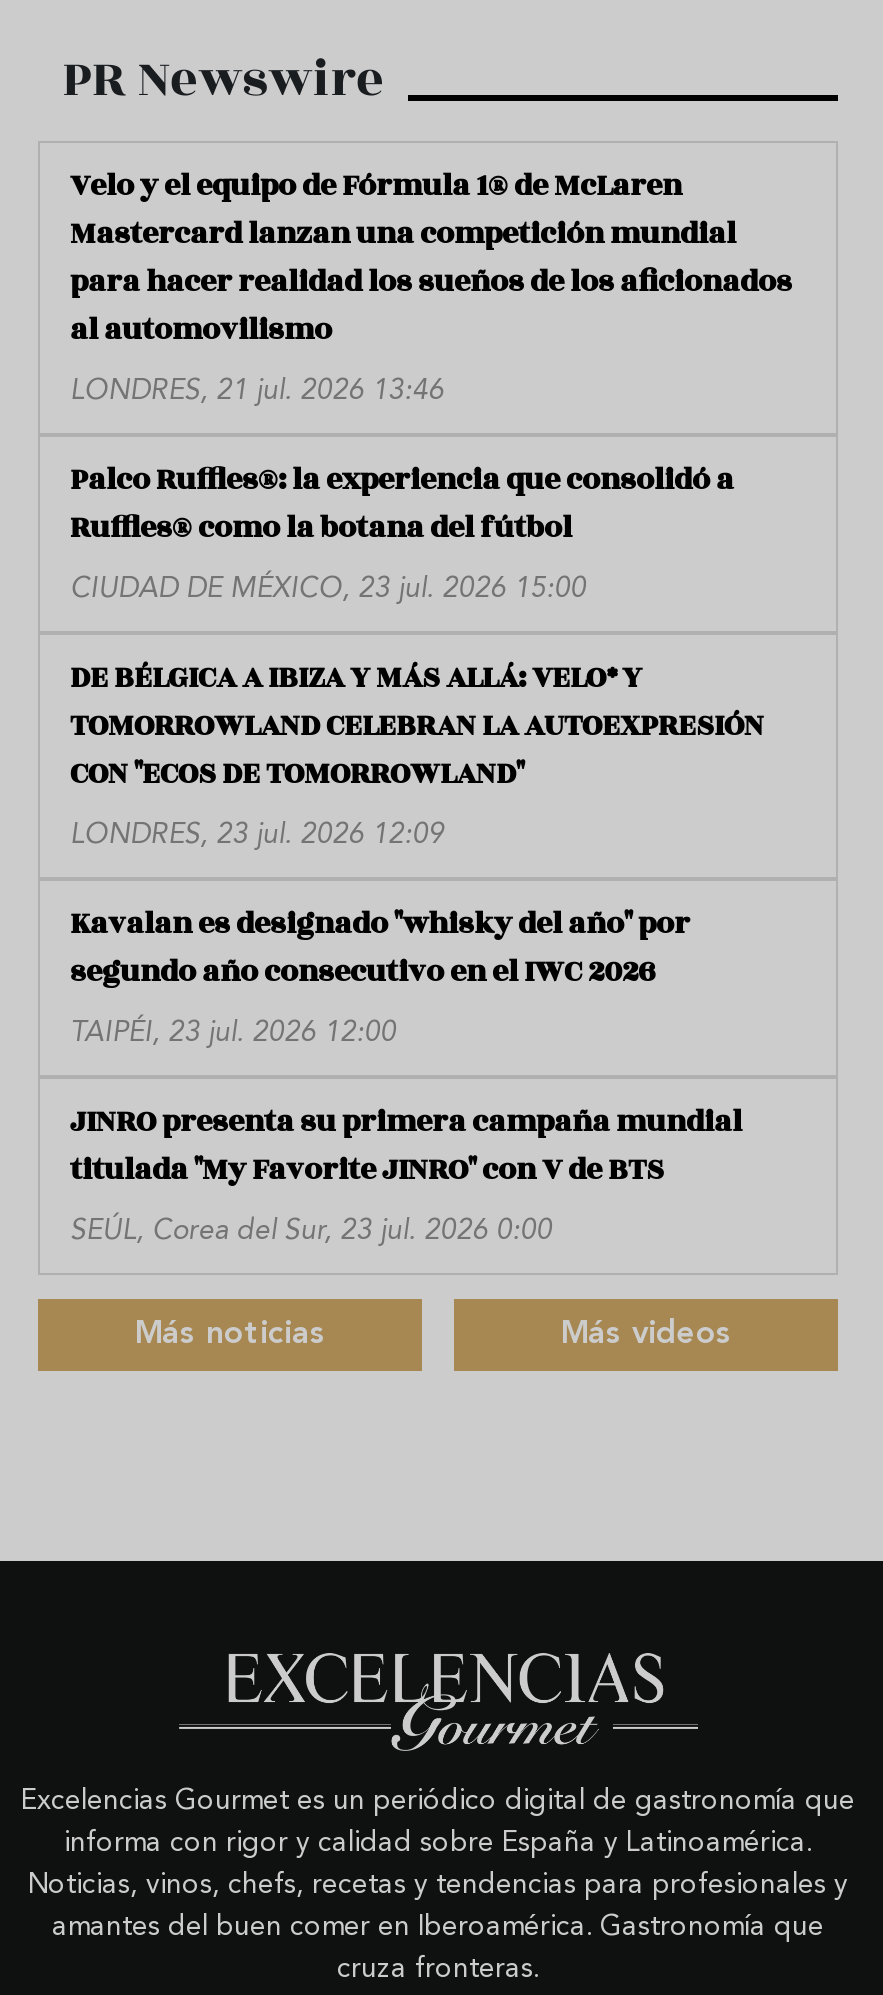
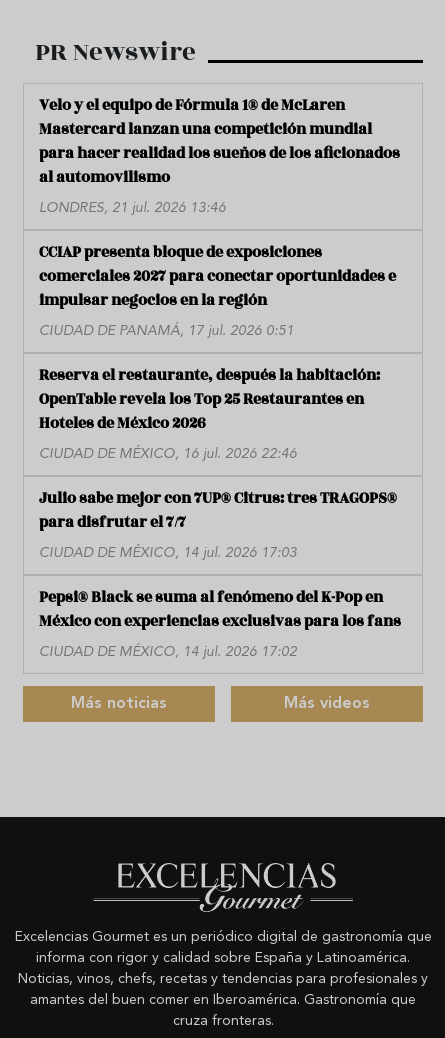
- Palco Ruffles®: la experiencia que consolidó a
- Ruffles® como la botana del fútbol
+ CCIAP presenta bloque de exposiciones
+ comerciales 2027 para conectar oportunidades e
+ impulsar negocios en la región

- CIUDAD DE MÉXICO, 23 jul. 2026 15:00
+ CIUDAD DE PANAMÁ, 17 jul. 2026 0:51

- DE BÉLGICA A IBIZA Y MÁS ALLÁ: VELO* Y
- TOMORROWLAND CELEBRAN LA AUTOEXPRESIÓN
- CON "ECOS DE TOMORROWLAND"
+ Reserva el restaurante, después la habitación:
+ OpenTable revela los Top 25 Restaurantes en
+ Hoteles de México 2026

- LONDRES, 23 jul. 2026 12:09
+ CIUDAD DE MÉXICO, 16 jul. 2026 22:46

- Kavalan es designado "whisky del año" por
- segundo año consecutivo en el IWC 2026
+ Julio sabe mejor con 7UP® Citrus: tres TRAGOPS®
+ para disfrutar el 7/7

- TAIPÉI, 23 jul. 2026 12:00
+ CIUDAD DE MÉXICO, 14 jul. 2026 17:03

- JINRO presenta su primera campaña mundial
- titulada "My Favorite JINRO" con V de BTS
+ Pepsi® Black se suma al fenómeno del K-Pop en
+ México con experiencias exclusivas para los fans

- SEÚL, Corea del Sur, 23 jul. 2026 0:00
+ CIUDAD DE MÉXICO, 14 jul. 2026 17:02
